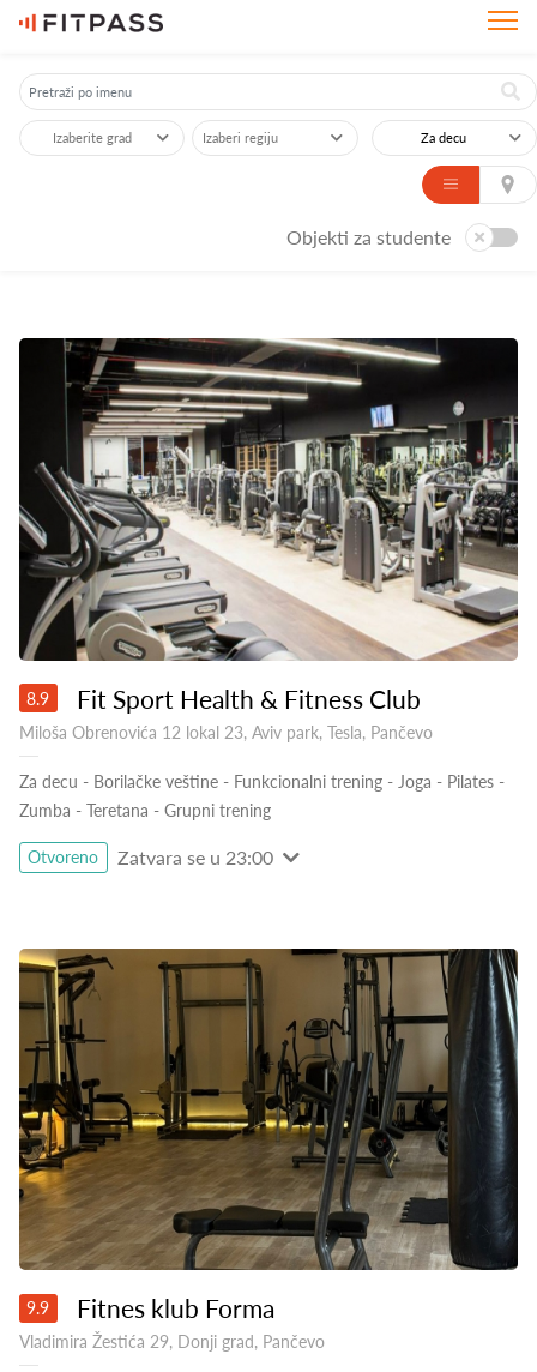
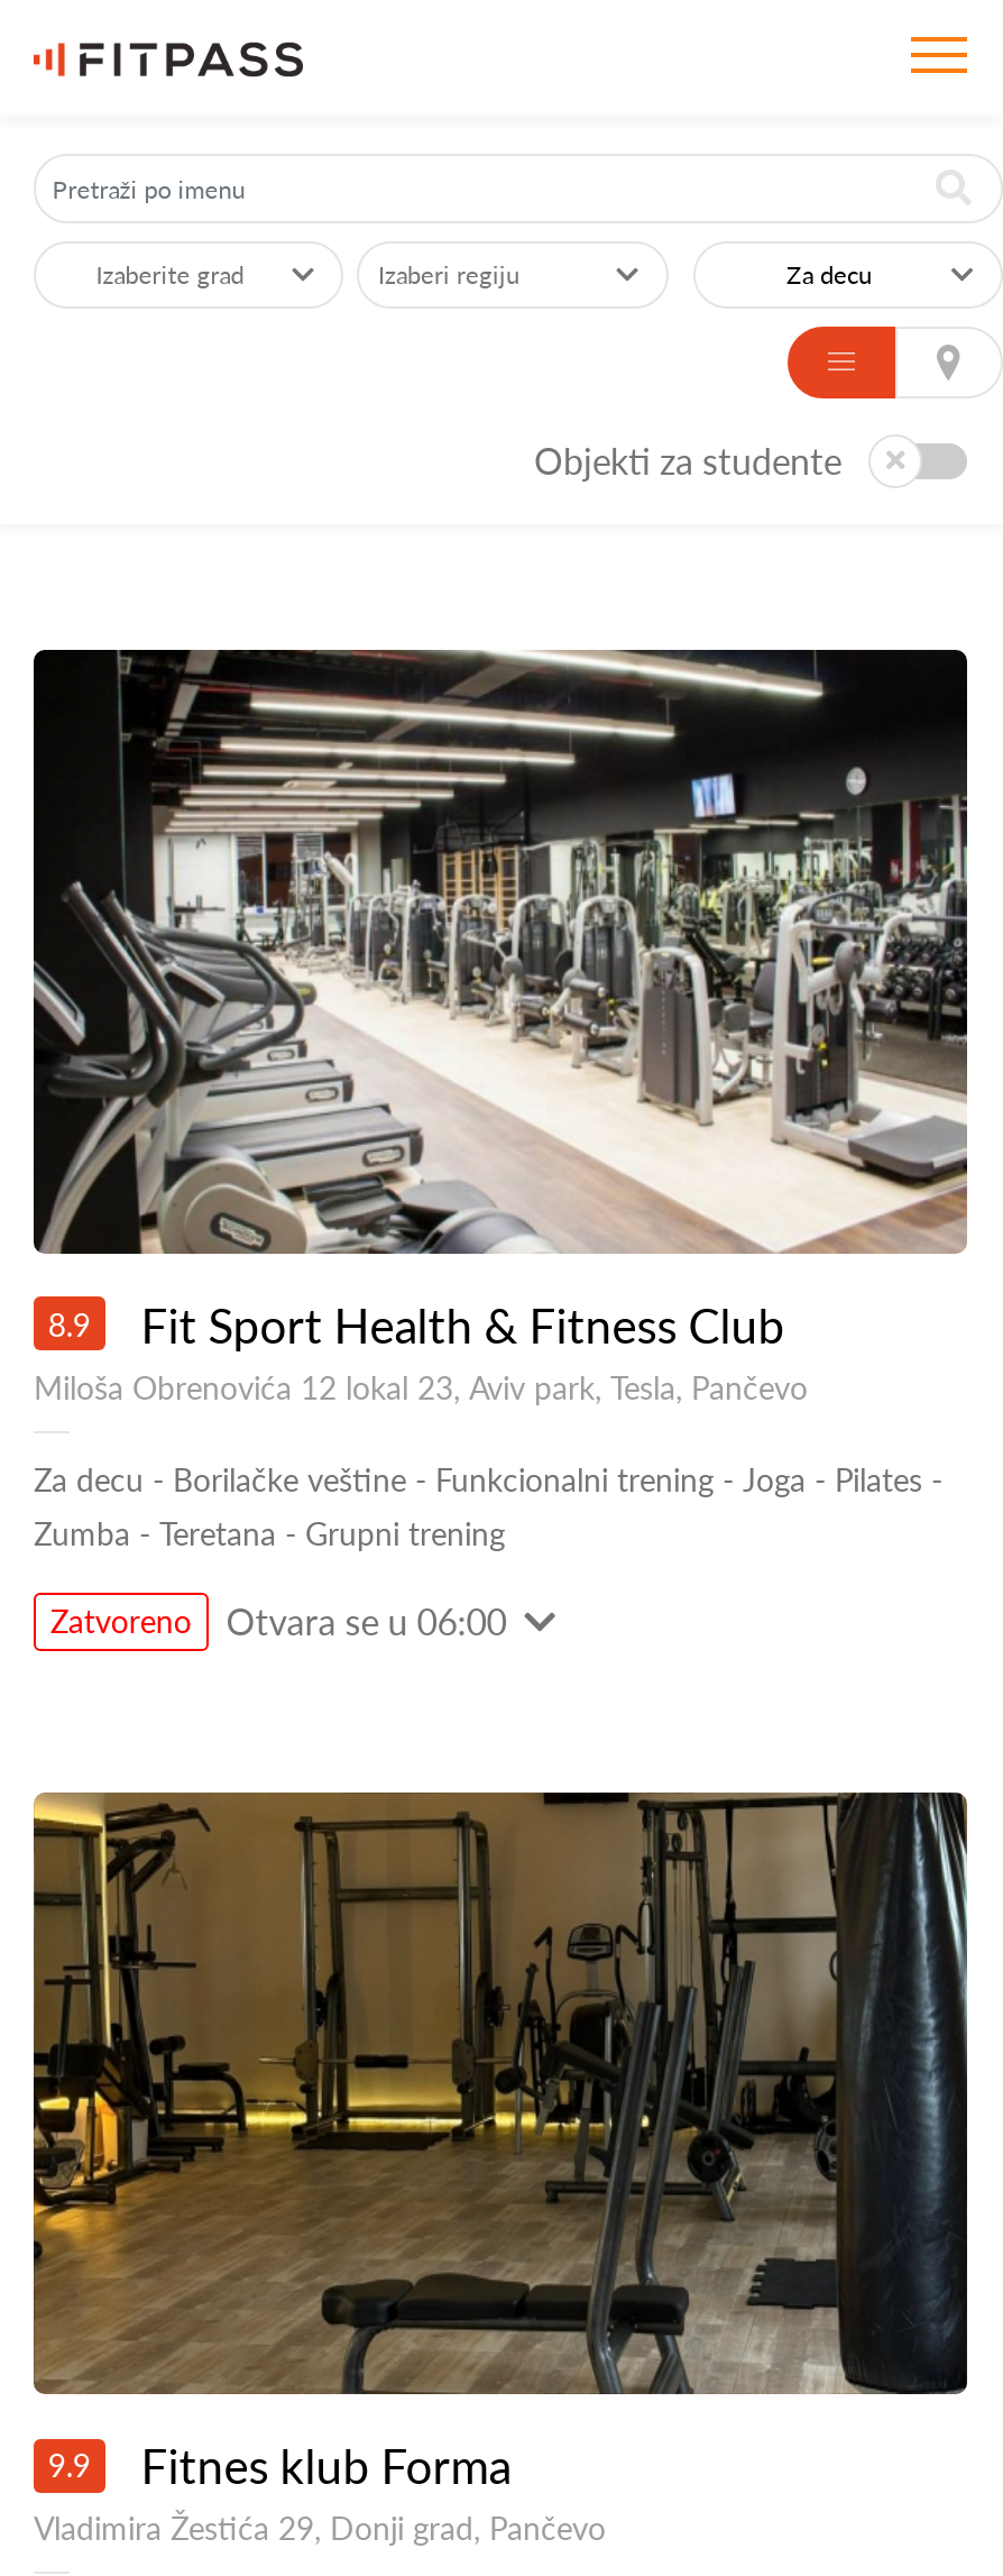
- Otvoreno
- Zatvara se u 23:00
+ Zatvoreno
+ Otvara se u 06:00
